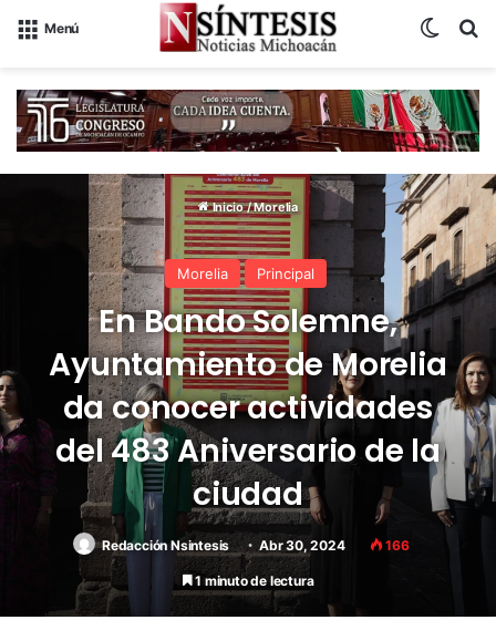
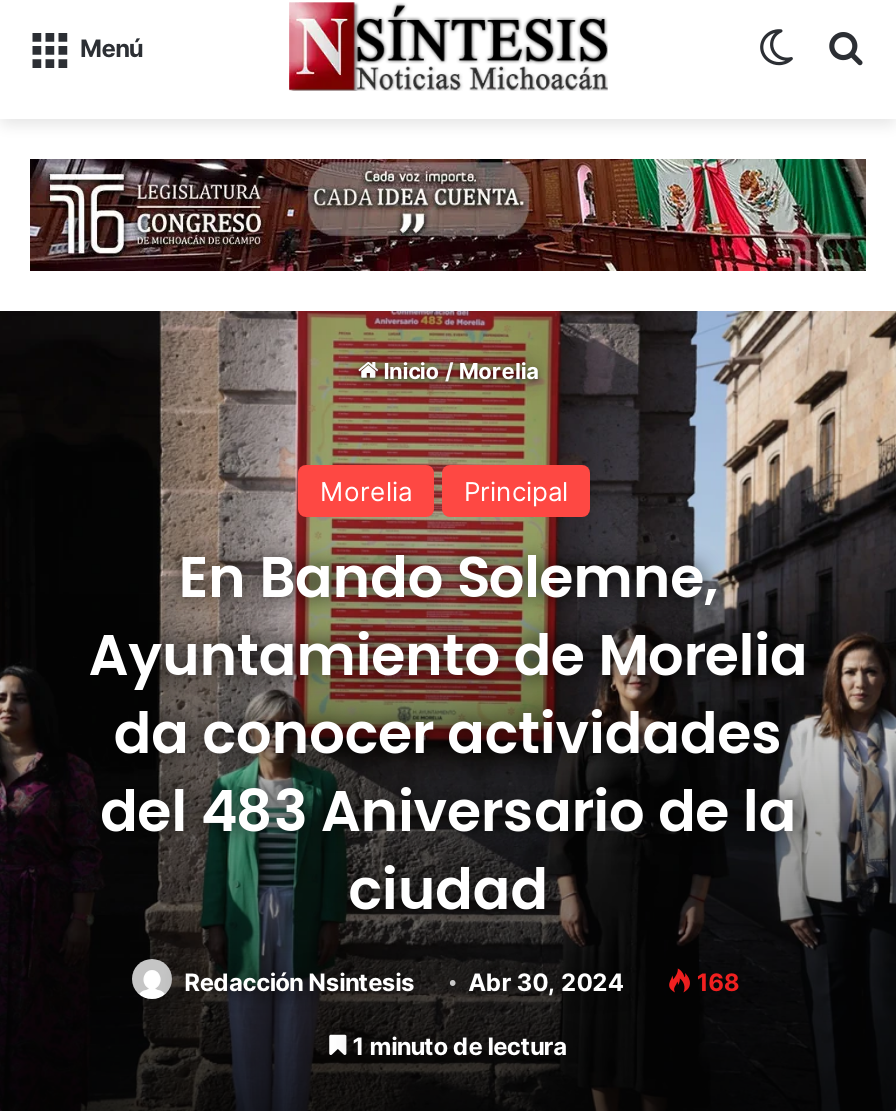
- 166
+ 168
